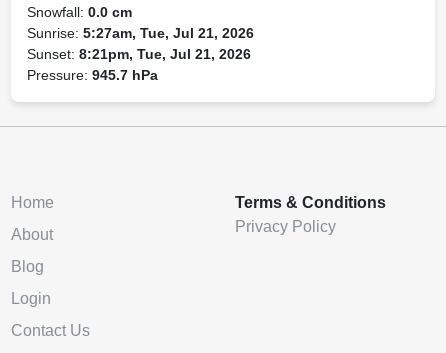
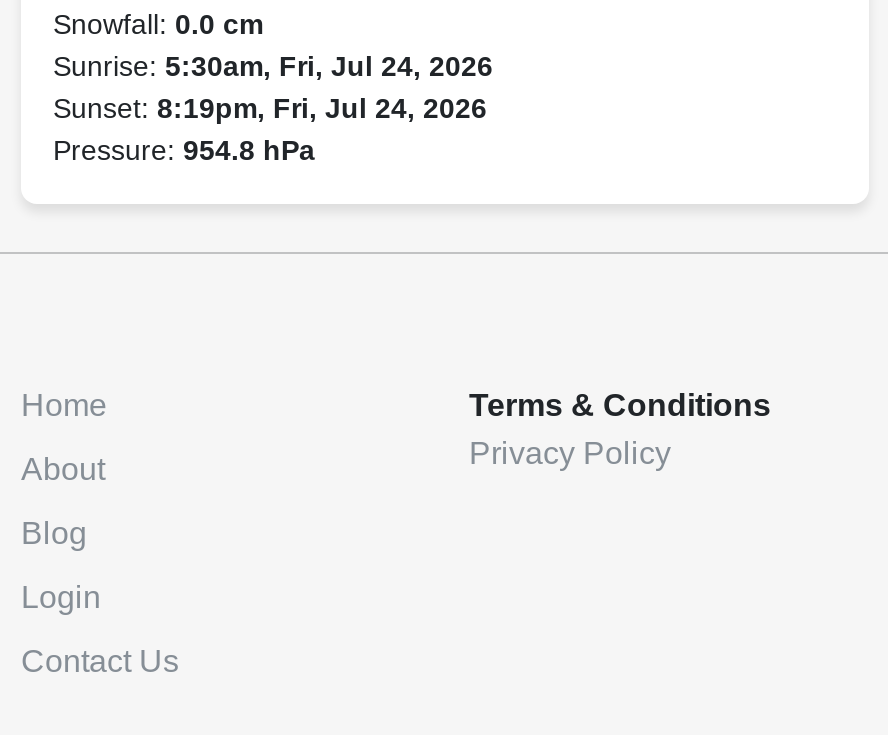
- Sunrise: 5:27am, Tue, Jul 21, 2026
+ Sunrise: 5:30am, Fri, Jul 24, 2026

- Sunset: 8:21pm, Tue, Jul 21, 2026
+ Sunset: 8:19pm, Fri, Jul 24, 2026

- Pressure: 945.7 hPa
+ Pressure: 954.8 hPa
